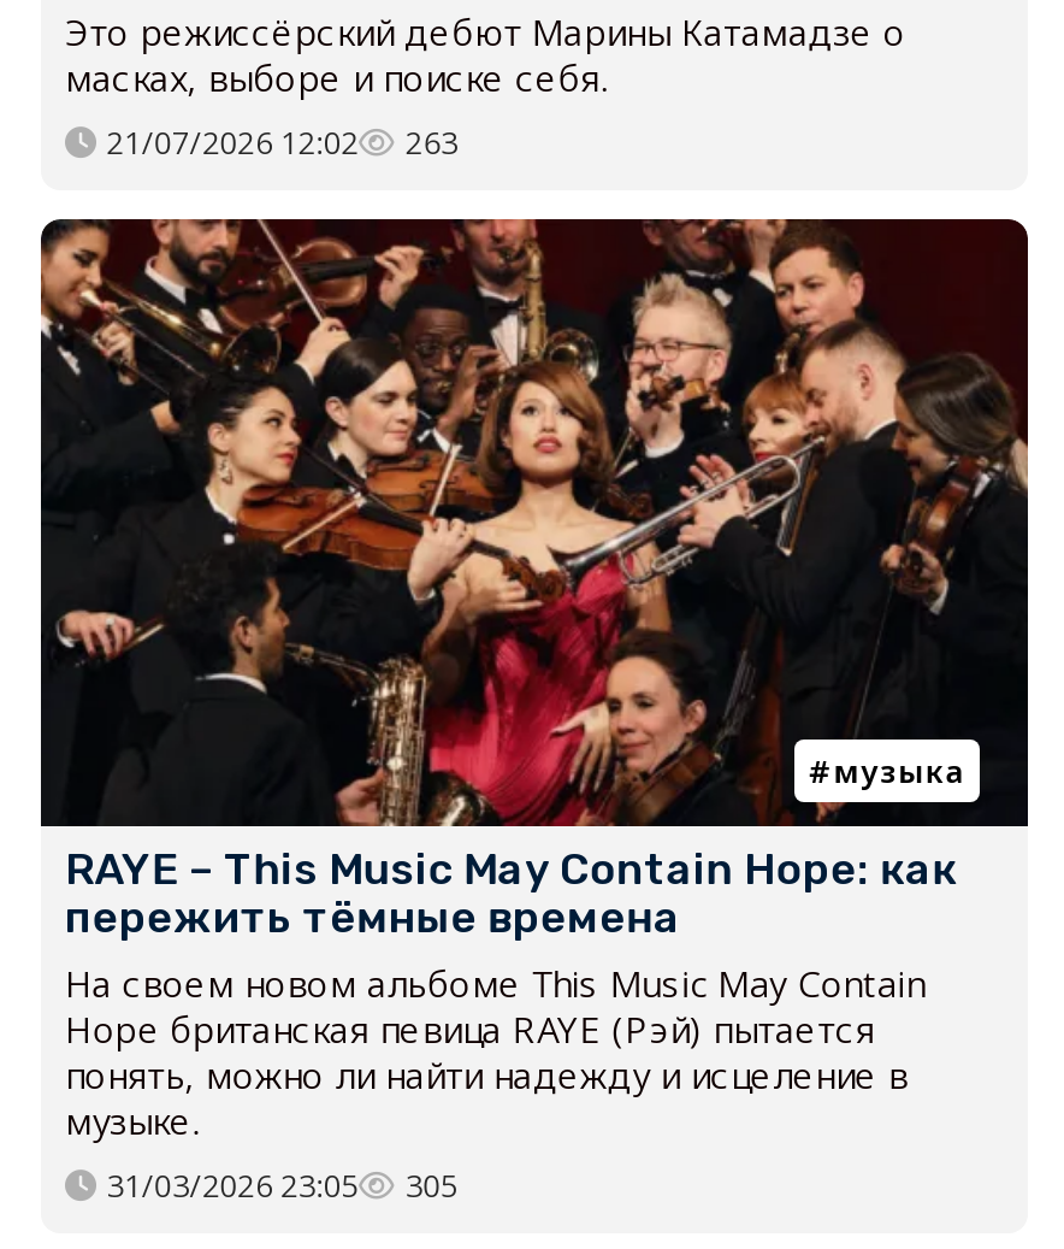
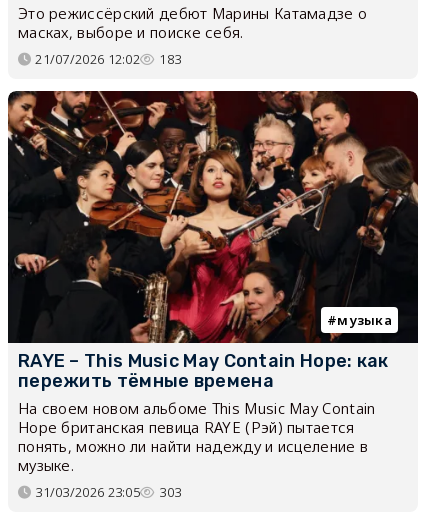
- 21/07/2026 12:02 263
+ 21/07/2026 12:02 183

- 31/03/2026 23:05 305
+ 31/03/2026 23:05 303
